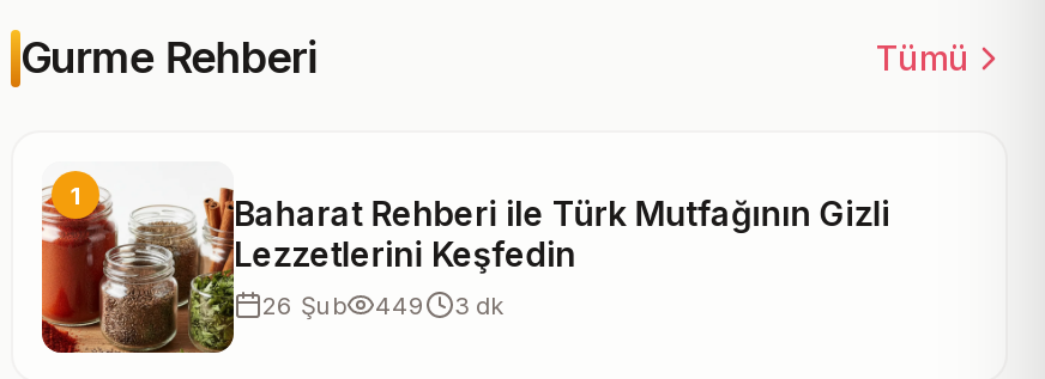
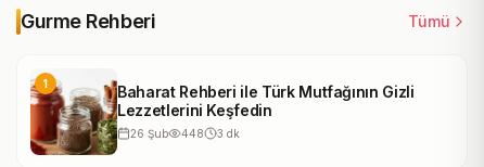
- 26 Şub 449 3 dk
+ 26 Şub 448 3 dk
